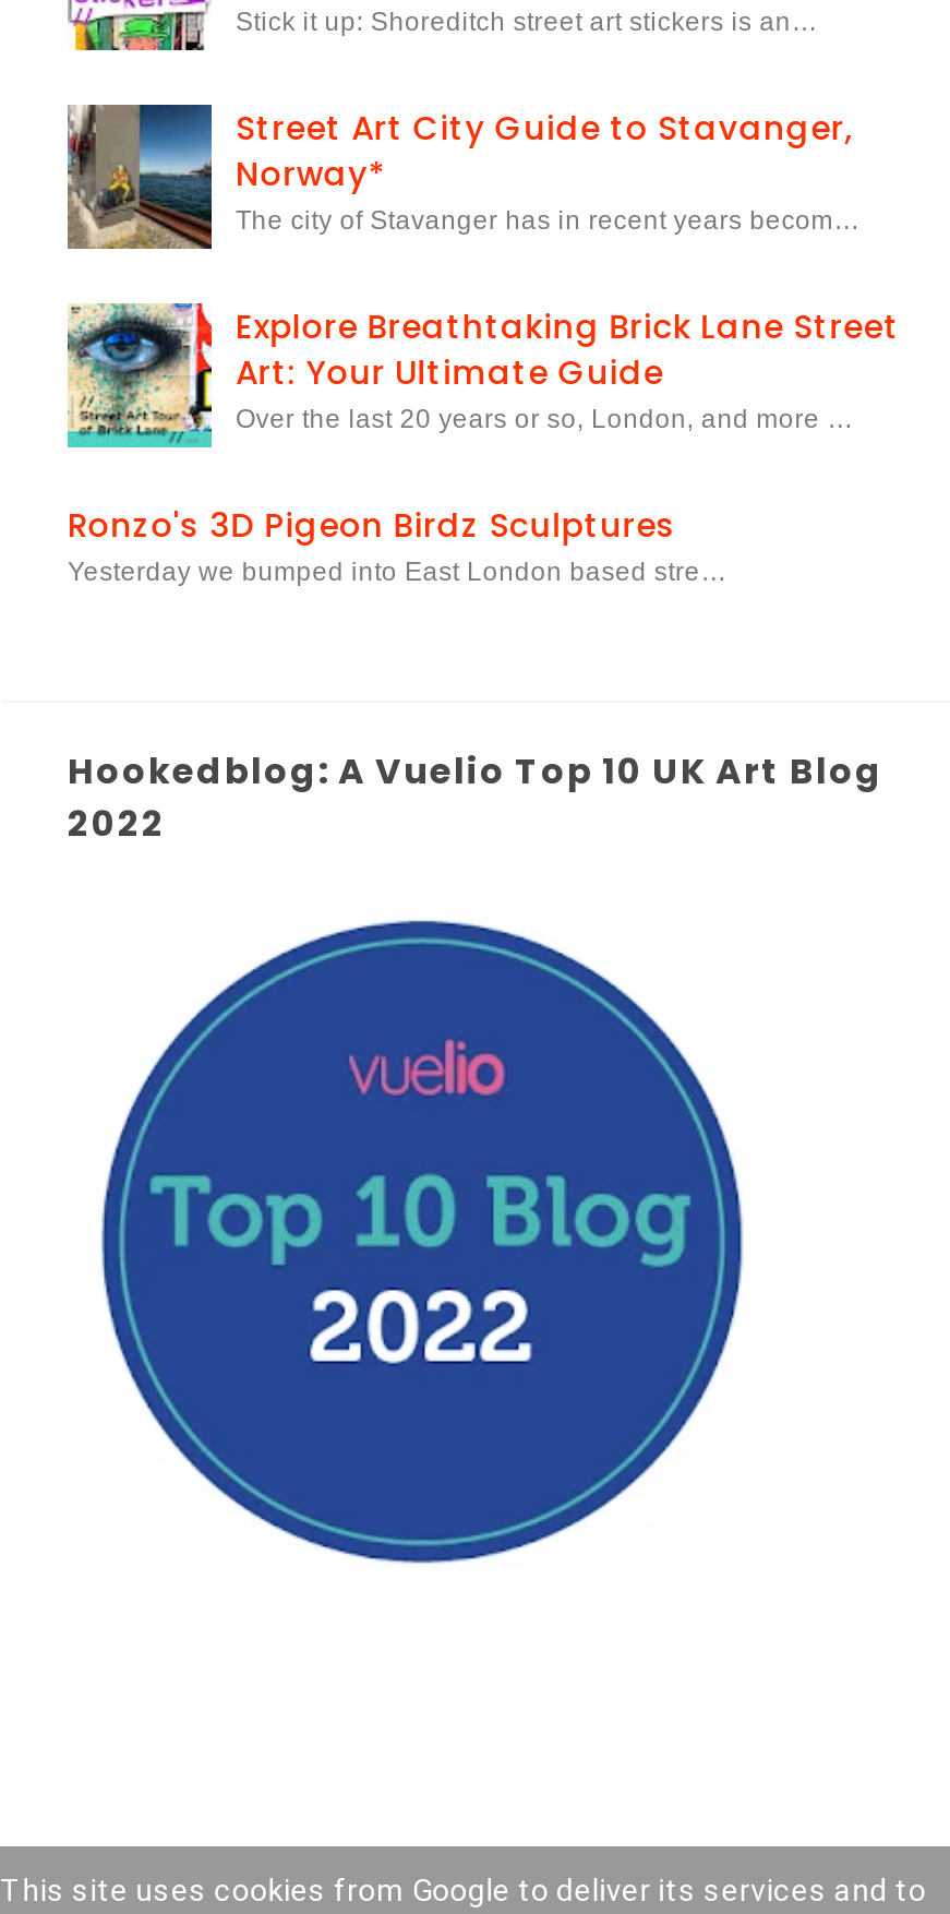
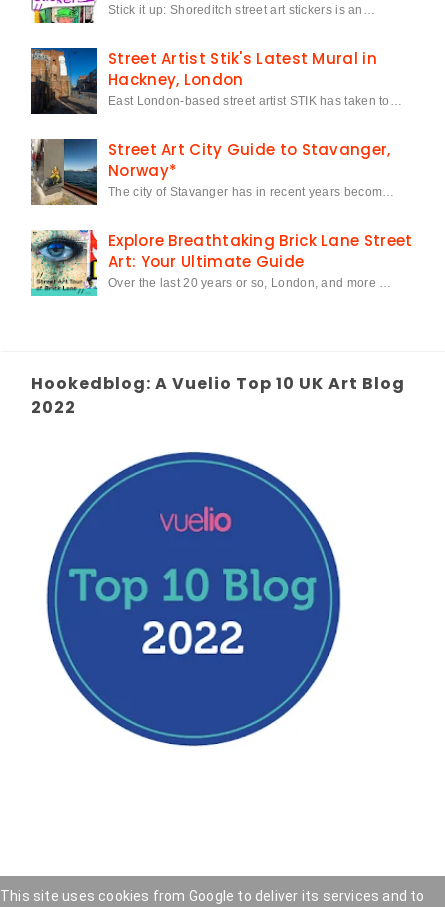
+ [image]
+ Street Artist Stik's Latest Mural in
+ Hackney, London
+ East London-based street artist STIK has taken to…

moved down: [image] | Street Art City Guide to Stavanger, | Norway* | The city of Stavanger has in recent years becom… | Explore Breathtaking Brick Lane Street | Art: Your Ultimate Guide | Over the last 20 years or so, London, and more …

- Ronzo's 3D Pigeon Birdz Sculptures
- Yesterday we bumped into East London based stre…
